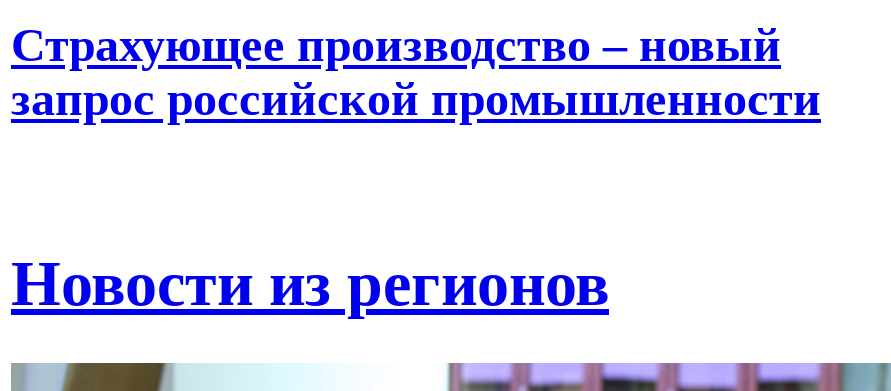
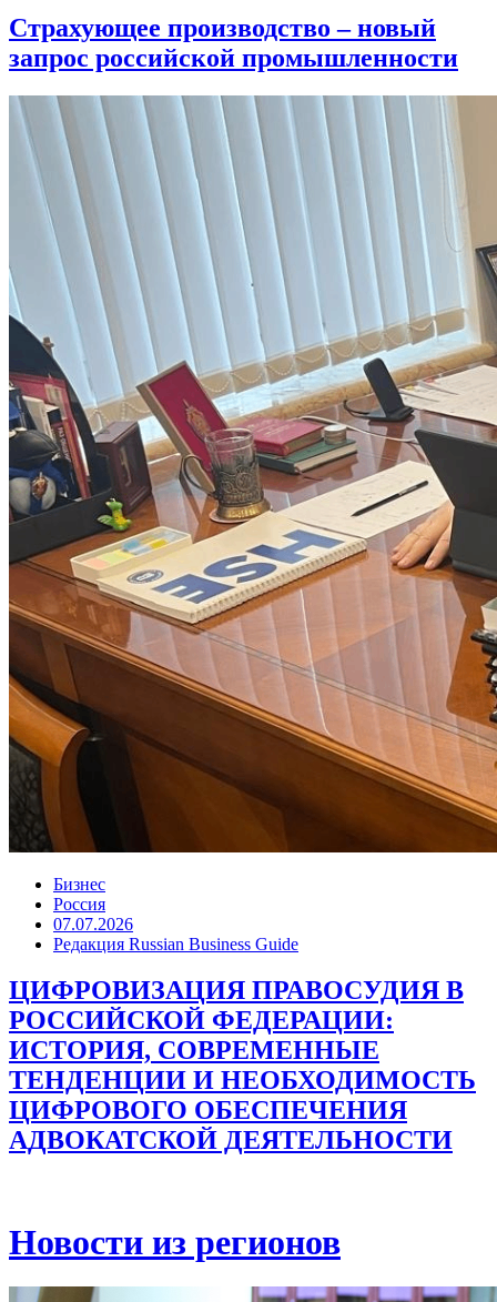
+ [image]
+ Бизнес
+ Россия
+ 07.07.2026
+ Редакция Russian Business Guide
+ ЦИФРОВИЗАЦИЯ ПРАВОСУДИЯ В
+ РОССИЙСКОЙ ФЕДЕРАЦИИ:
+ ИСТОРИЯ, СОВРЕМЕННЫЕ
+ ТЕНДЕНЦИИ И НЕОБХОДИМОСТЬ
+ ЦИФРОВОГО ОБЕСПЕЧЕНИЯ
+ АДВОКАТСКОЙ ДЕЯТЕЛЬНОСТИ
